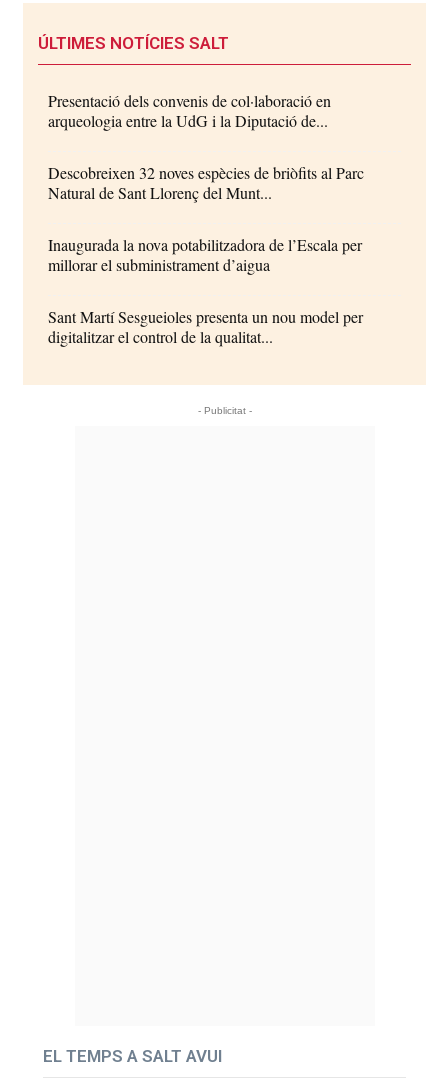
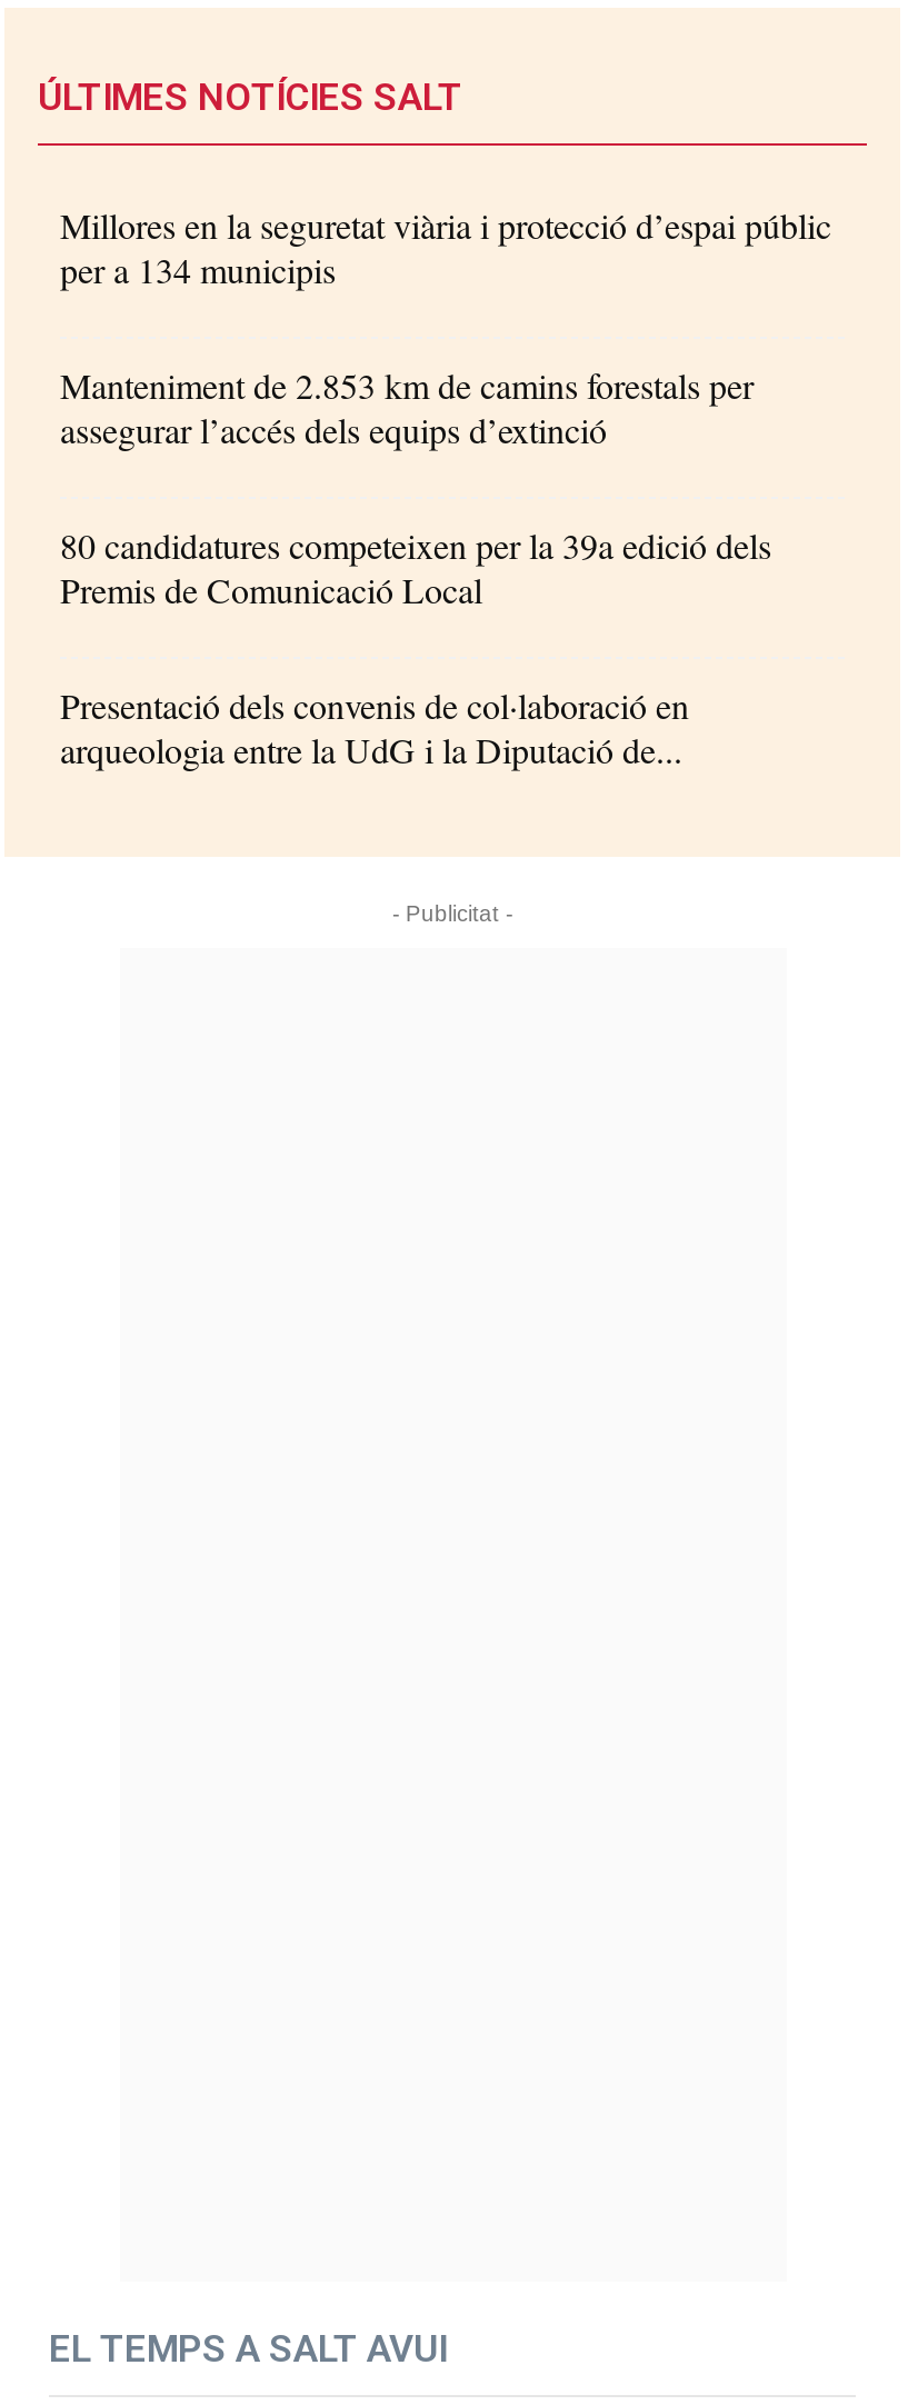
+ Millores en la seguretat viària i protecció d’espai públic
+ per a 134 municipis
+ Manteniment de 2.853 km de camins forestals per
+ assegurar l’accés dels equips d’extinció
+ 80 candidatures competeixen per la 39a edició dels
+ Premis de Comunicació Local

moved down: Presentació dels convenis de col·laboració en | arqueologia entre la UdG i la Diputació de...

- Descobreixen 32 noves espècies de briòfits al Parc
- Natural de Sant Llorenç del Munt...
- Inaugurada la nova potabilitzadora de l’Escala per
- millorar el subministrament d’aigua
- Sant Martí Sesgueioles presenta un nou model per
- digitalitzar el control de la qualitat...
